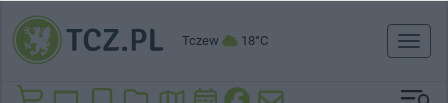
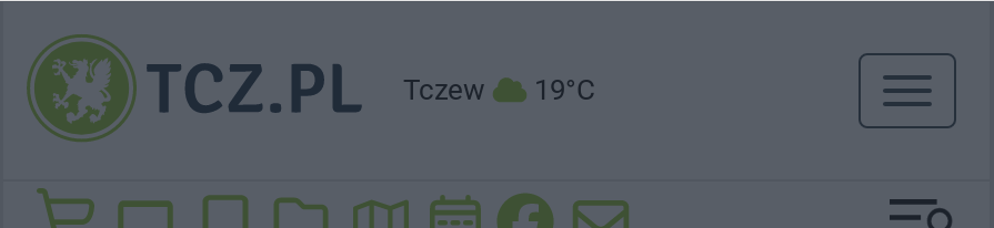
- Tczew 18°C
+ Tczew 19°C
